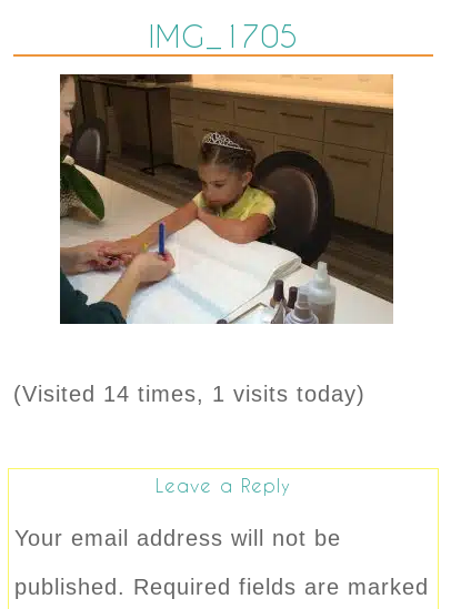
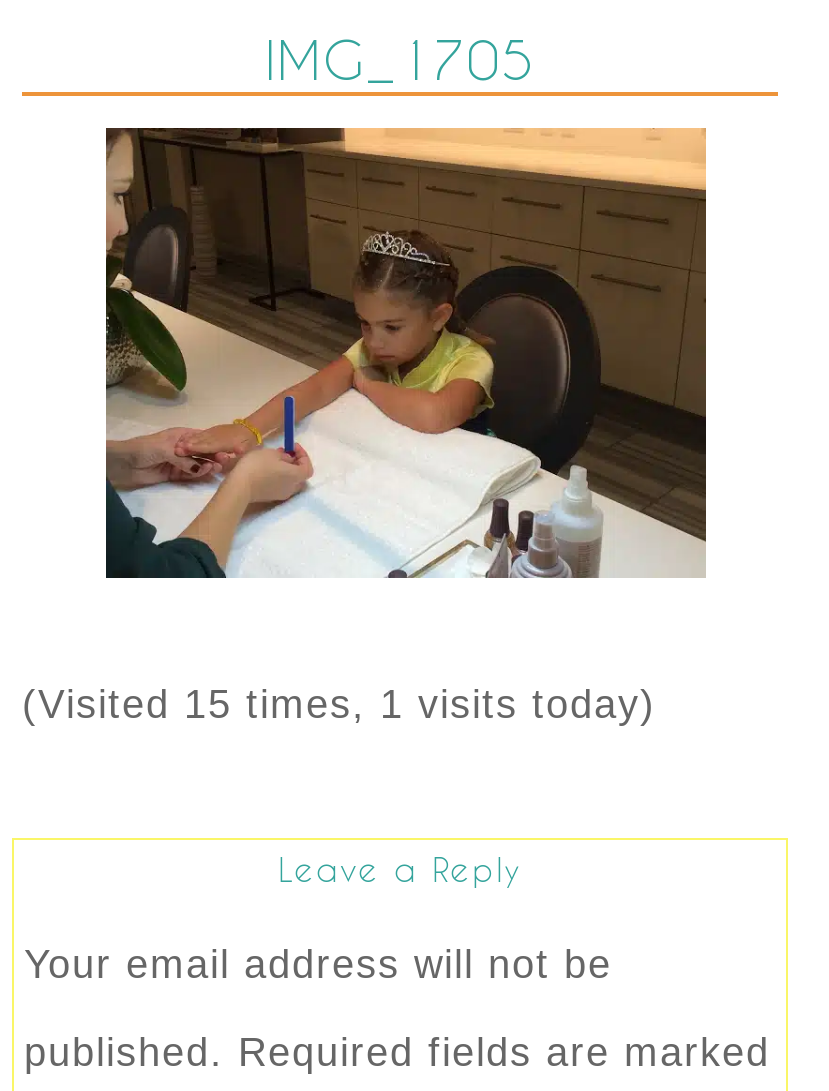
- (Visited 14 times, 1 visits today)
+ (Visited 15 times, 1 visits today)
